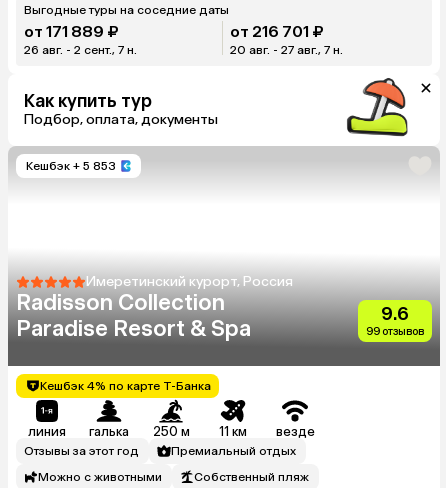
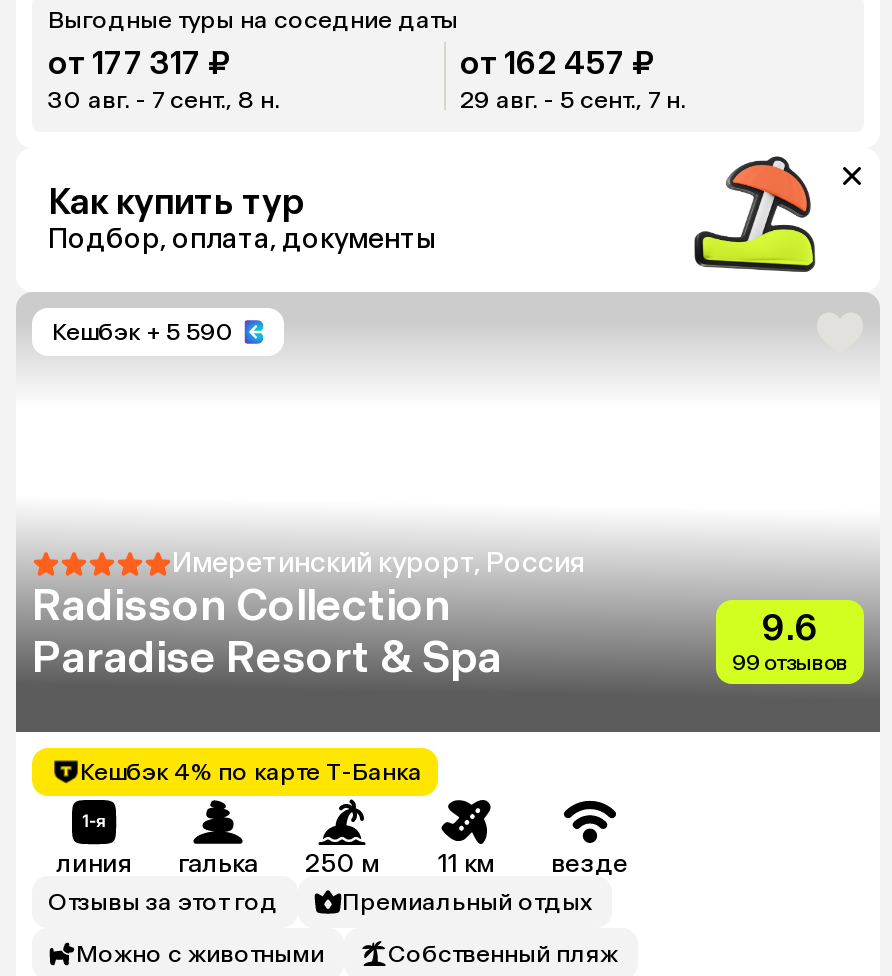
- от 171 889 ₽
+ от 177 317 ₽

- от 216 701 ₽
+ от 162 457 ₽

- 26 авг. - 2 сент., 7 н.
+ 30 авг. - 7 сент., 8 н.

- 20 авг. - 27 авг., 7 н.
+ 29 авг. - 5 сент., 7 н.

- Кешбэк + 5 853
+ Кешбэк + 5 590
